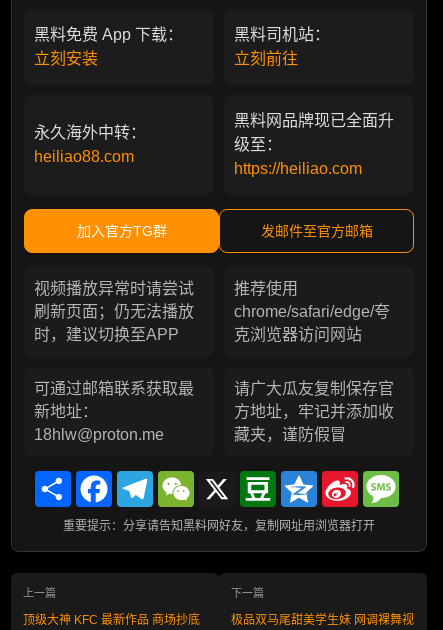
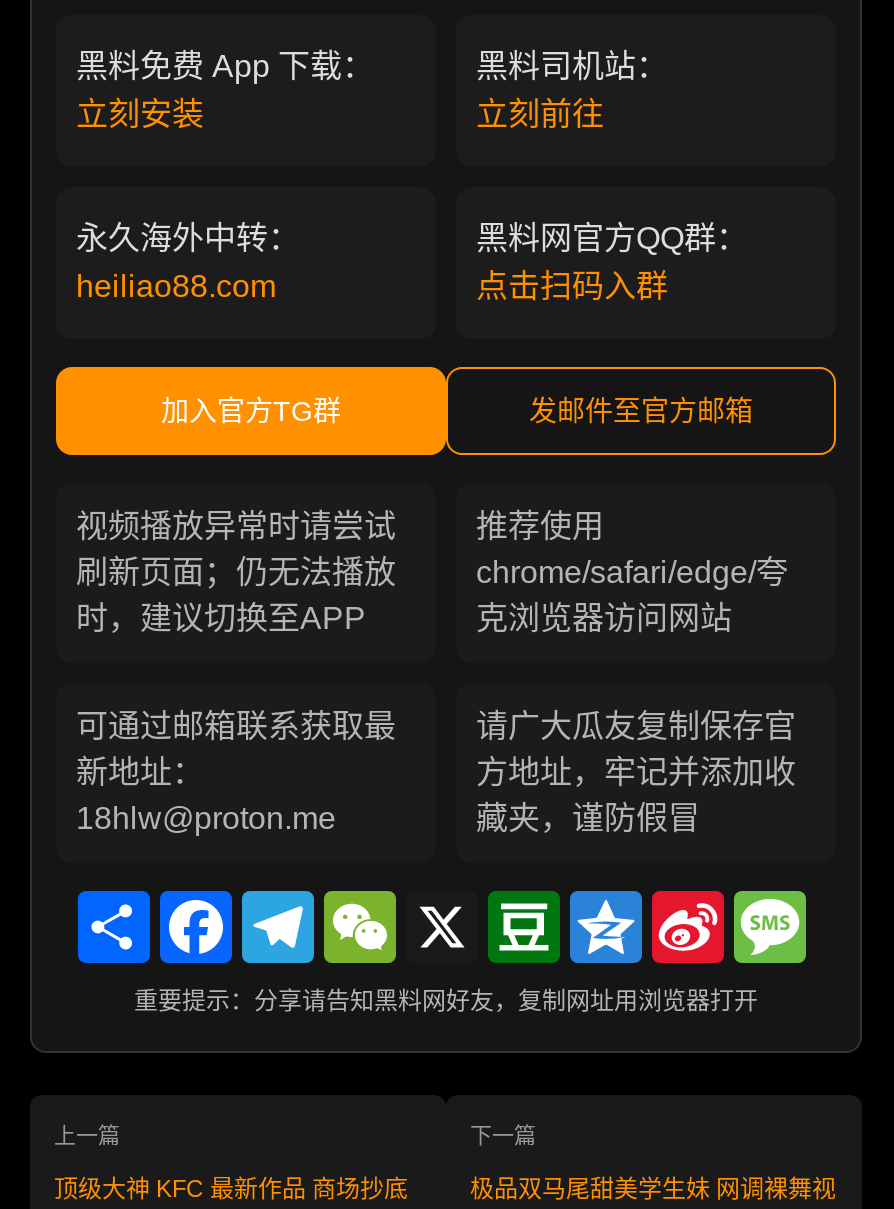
- 黑料网品牌现已全面升
- 级至：
- https://heiliao.com
+ 黑料网官方QQ群：
+ 点击扫码入群
